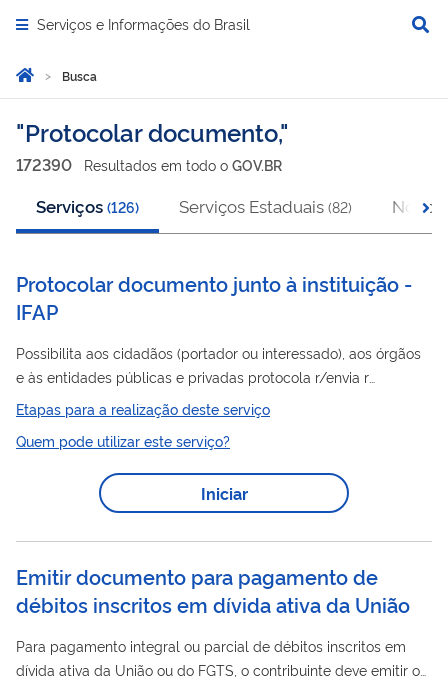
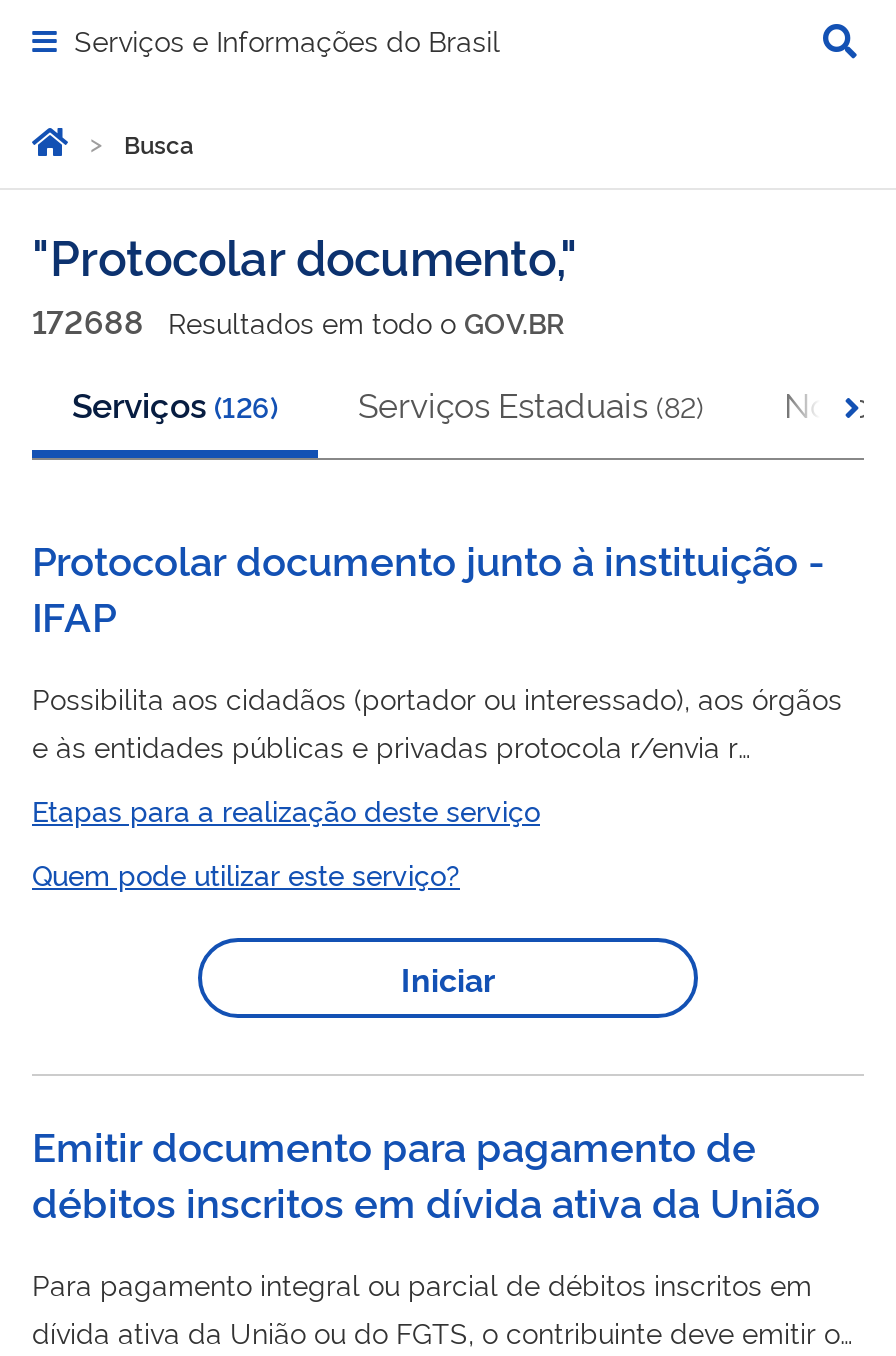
- 172390 Resultados em todo o GOV.BR
+ 172688 Resultados em todo o GOV.BR
